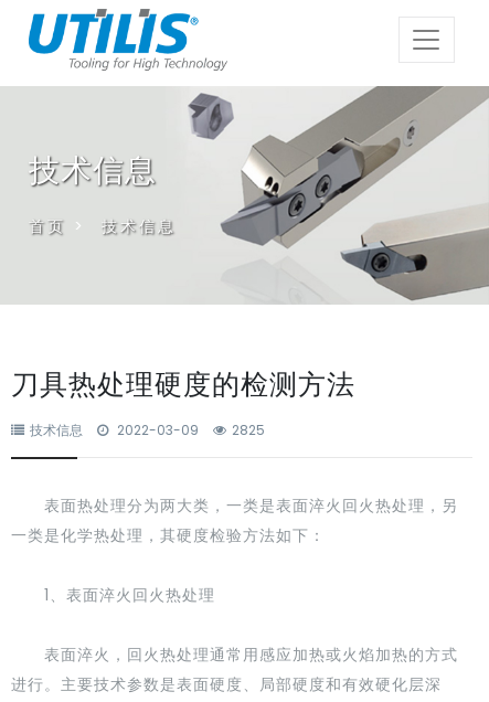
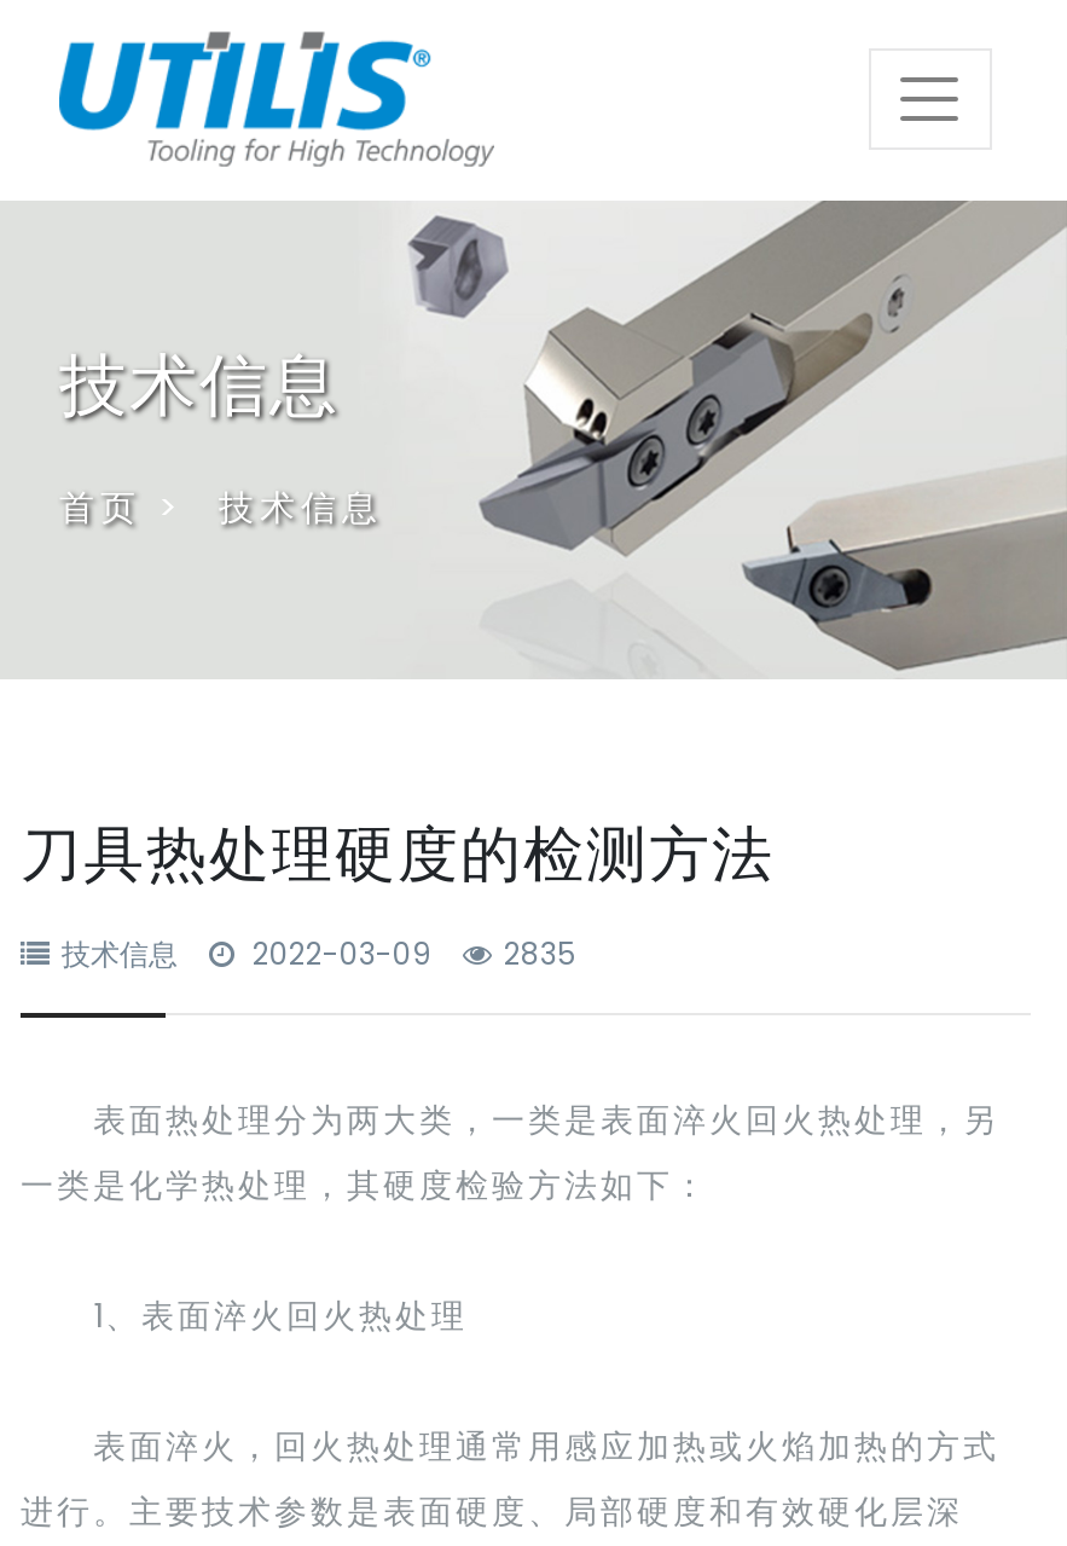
- 技术信息 2022-03-09 2825
+ 技术信息 2022-03-09 2835
